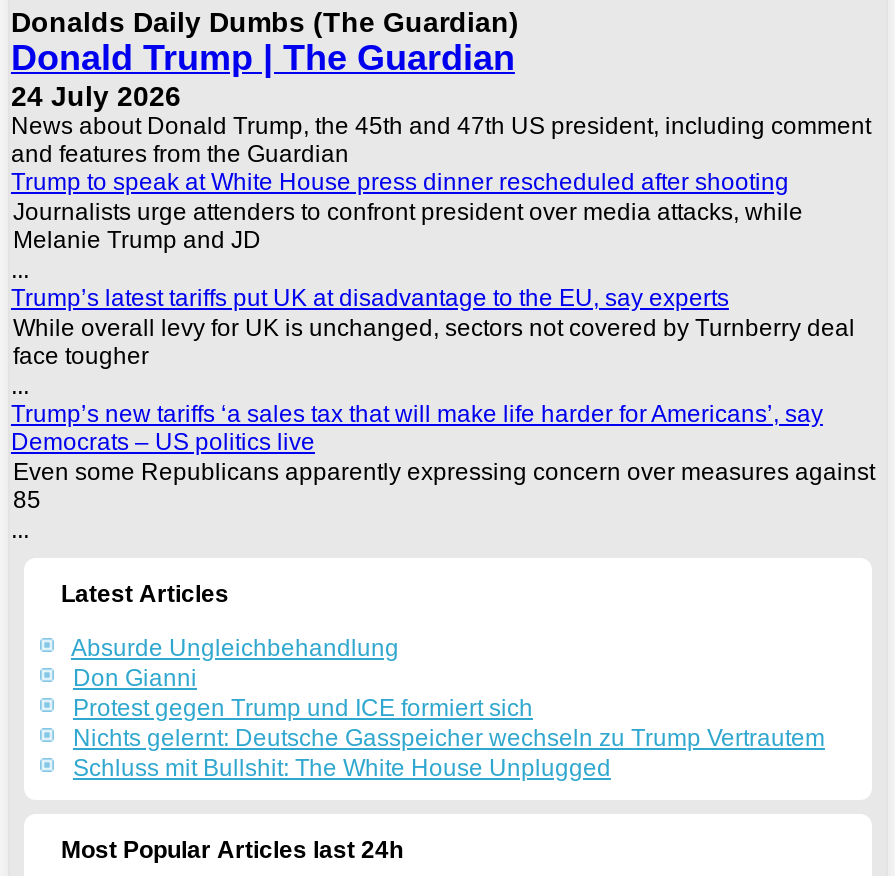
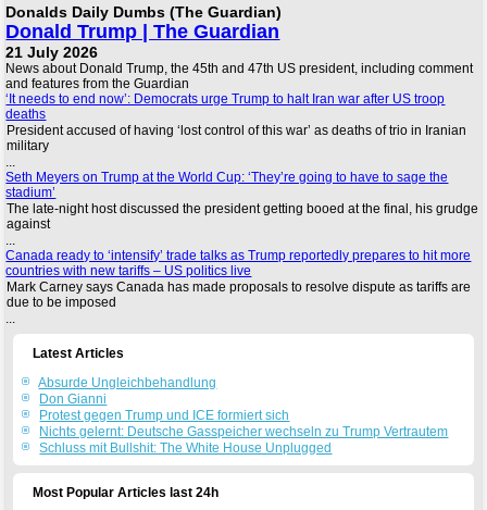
- 24 July 2026
+ 21 July 2026

- Trump to speak at White House press dinner rescheduled after shooting
- Journalists urge attenders to confront president over media attacks, while
- Melanie Trump and JD
+ ‘It needs to end now’: Democrats urge Trump to halt Iran war after US troop
+ deaths
+ President accused of having ‘lost control of this war’ as deaths of trio in Iranian
+ military

- Trump’s latest tariffs put UK at disadvantage to the EU, say experts
- While overall levy for UK is unchanged, sectors not covered by Turnberry deal
- face tougher
+ Seth Meyers on Trump at the World Cup: ‘They’re going to have to sage the
+ stadium’
+ The late-night host discussed the president getting booed at the final, his grudge
+ against

- Trump’s new tariffs ‘a sales tax that will make life harder for Americans’, say
- Democrats – US politics live
- Even some Republicans apparently expressing concern over measures against
- 85
+ Canada ready to ‘intensify’ trade talks as Trump reportedly prepares to hit more
+ countries with new tariffs – US politics live
+ Mark Carney says Canada has made proposals to resolve dispute as tariffs are
+ due to be imposed
